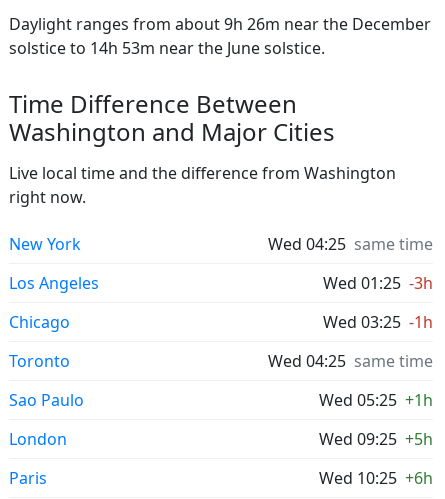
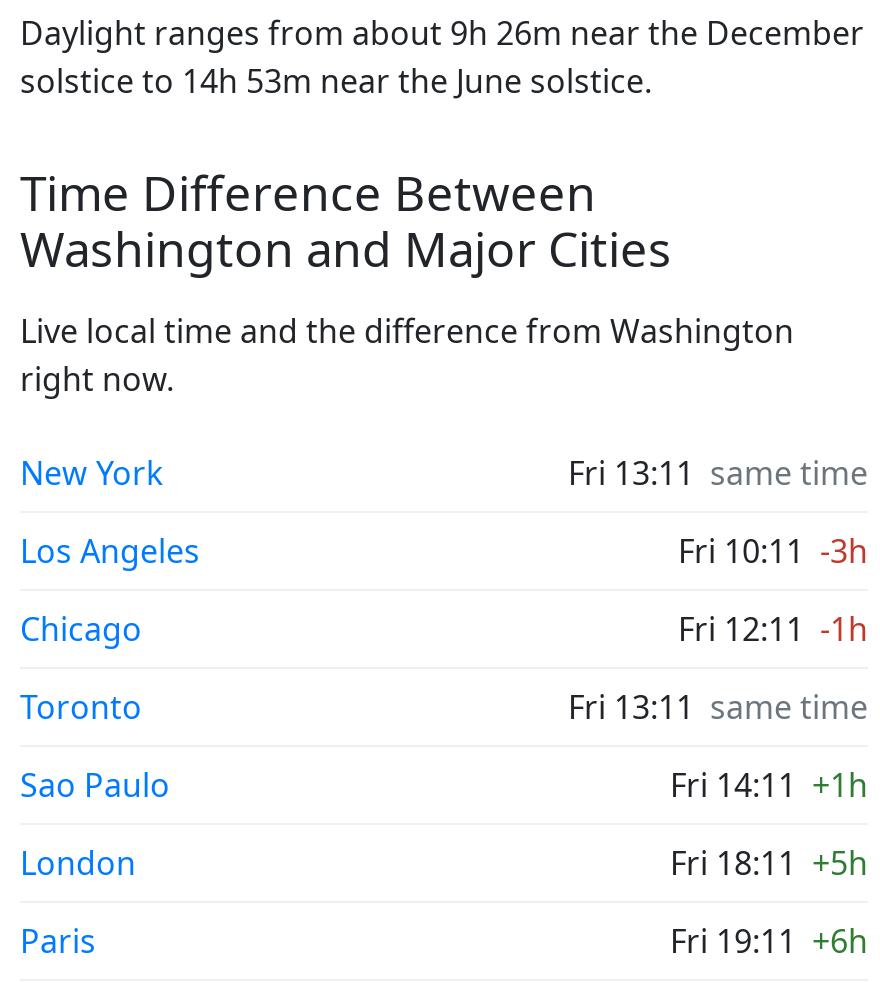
- Wed 04:25 same time
+ Fri 13:11 same time

- Wed 01:25 -3h
+ Fri 10:11 -3h

- Wed 03:25 -1h
+ Fri 12:11 -1h

- Wed 04:25 same time
+ Fri 13:11 same time

- Wed 05:25 +1h
+ Fri 14:11 +1h

- Wed 09:25 +5h
+ Fri 18:11 +5h

- Wed 10:25 +6h
+ Fri 19:11 +6h
